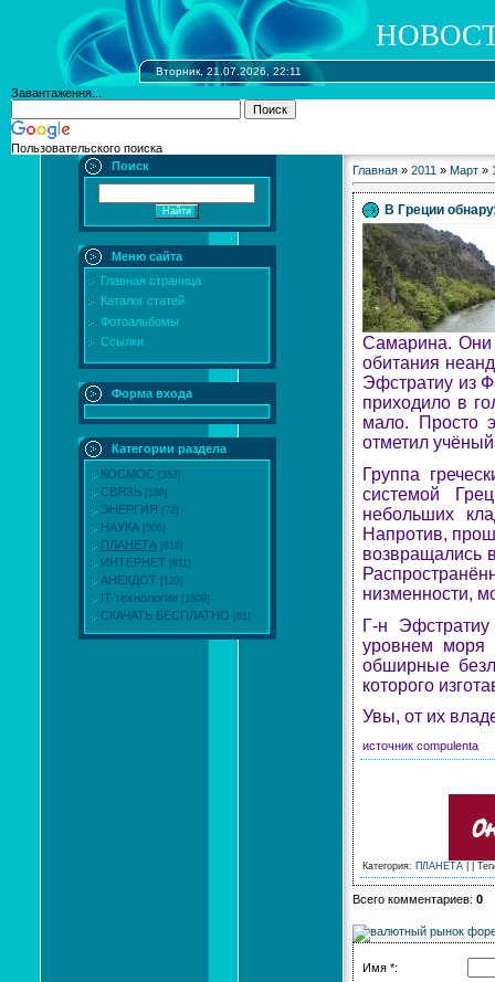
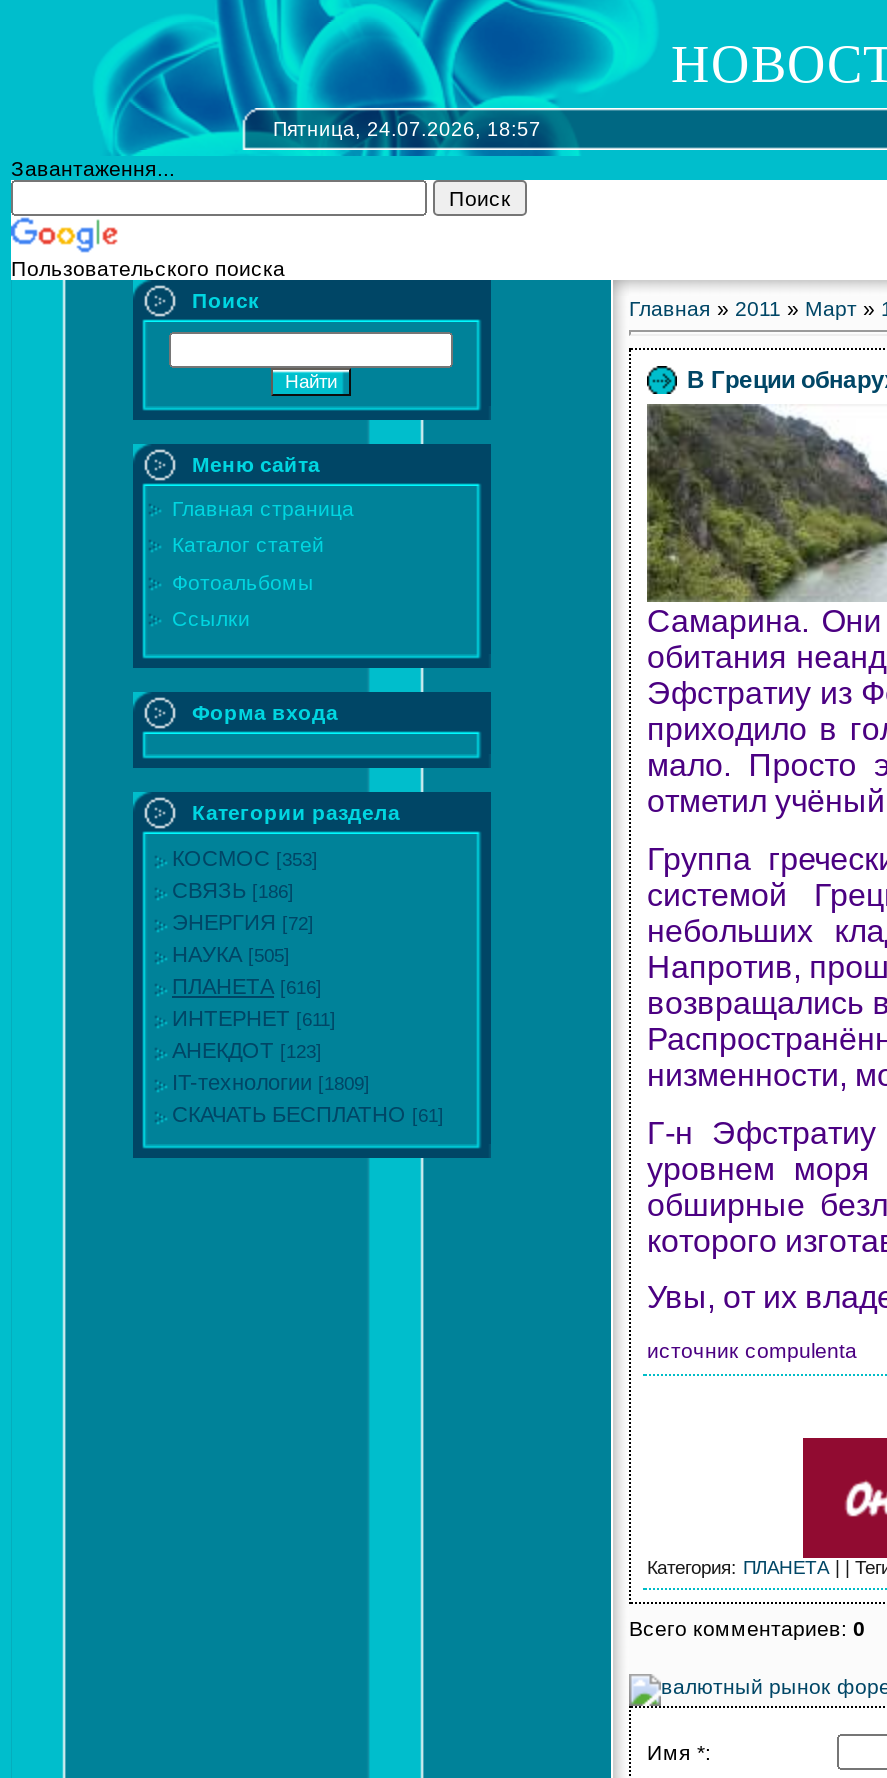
- Вторник, 21.07.2026, 22:11
+ Пятница, 24.07.2026, 18:57
